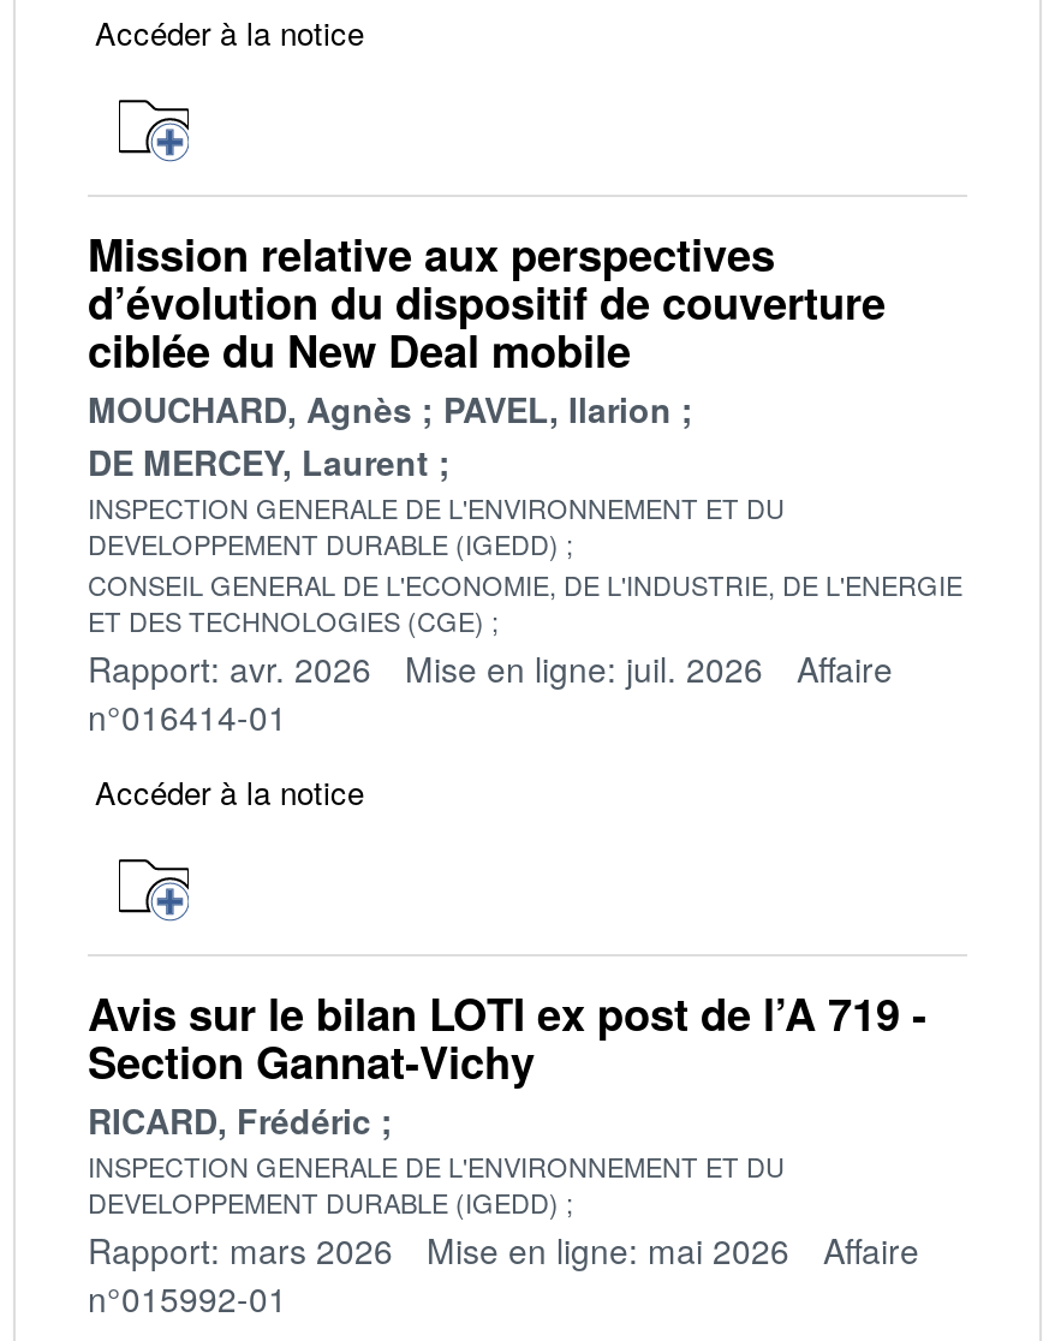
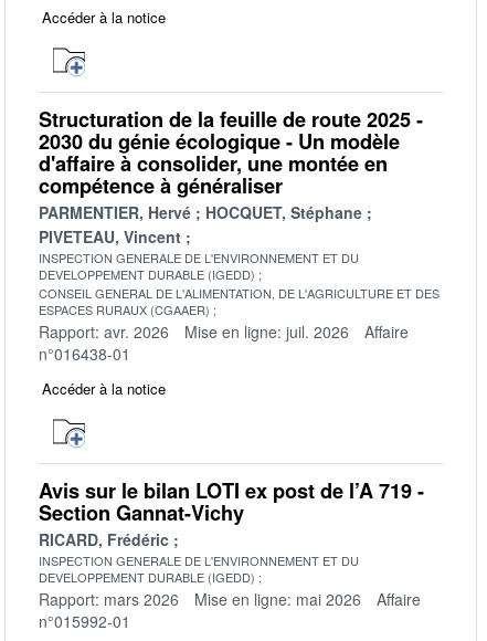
- Mission relative aux perspectives
- d’évolution du dispositif de couverture
- ciblée du New Deal mobile
- MOUCHARD, Agnès
- PAVEL, Ilarion
- DE MERCEY, Laurent
+ Structuration de la feuille de route 2025 -
+ 2030 du génie écologique - Un modèle
+ d'affaire à consolider, une montée en
+ compétence à généraliser
+ PARMENTIER, Hervé
+ HOCQUET, Stéphane
+ PIVETEAU, Vincent

- CONSEIL GENERAL DE L'ECONOMIE, DE L'INDUSTRIE, DE L'ENERGIE
- ET DES TECHNOLOGIES (CGE)
+ CONSEIL GENERAL DE L'ALIMENTATION, DE L'AGRICULTURE ET DES
+ ESPACES RURAUX (CGAAER)

- n°016414-01
+ n°016438-01
